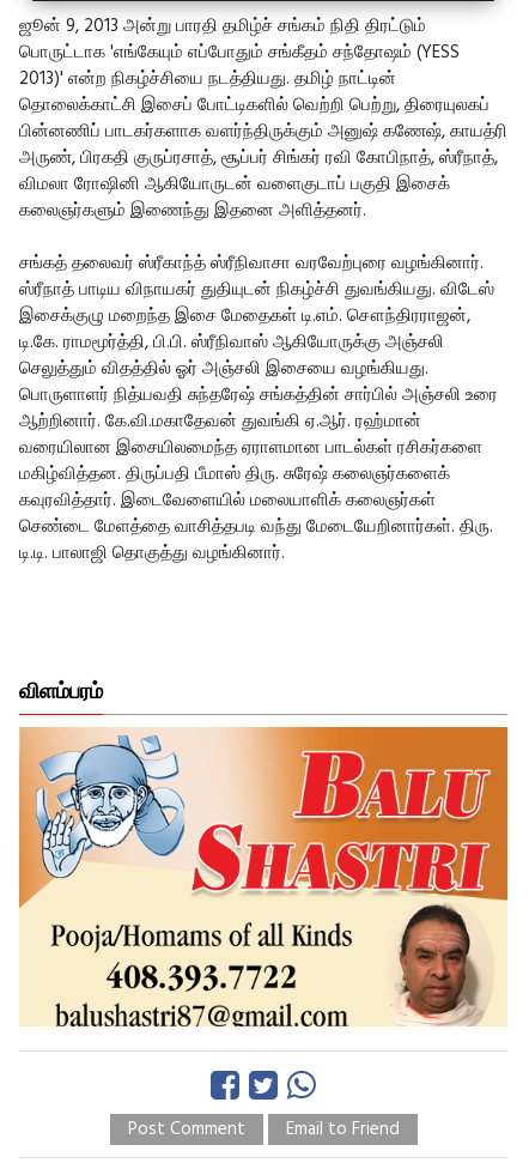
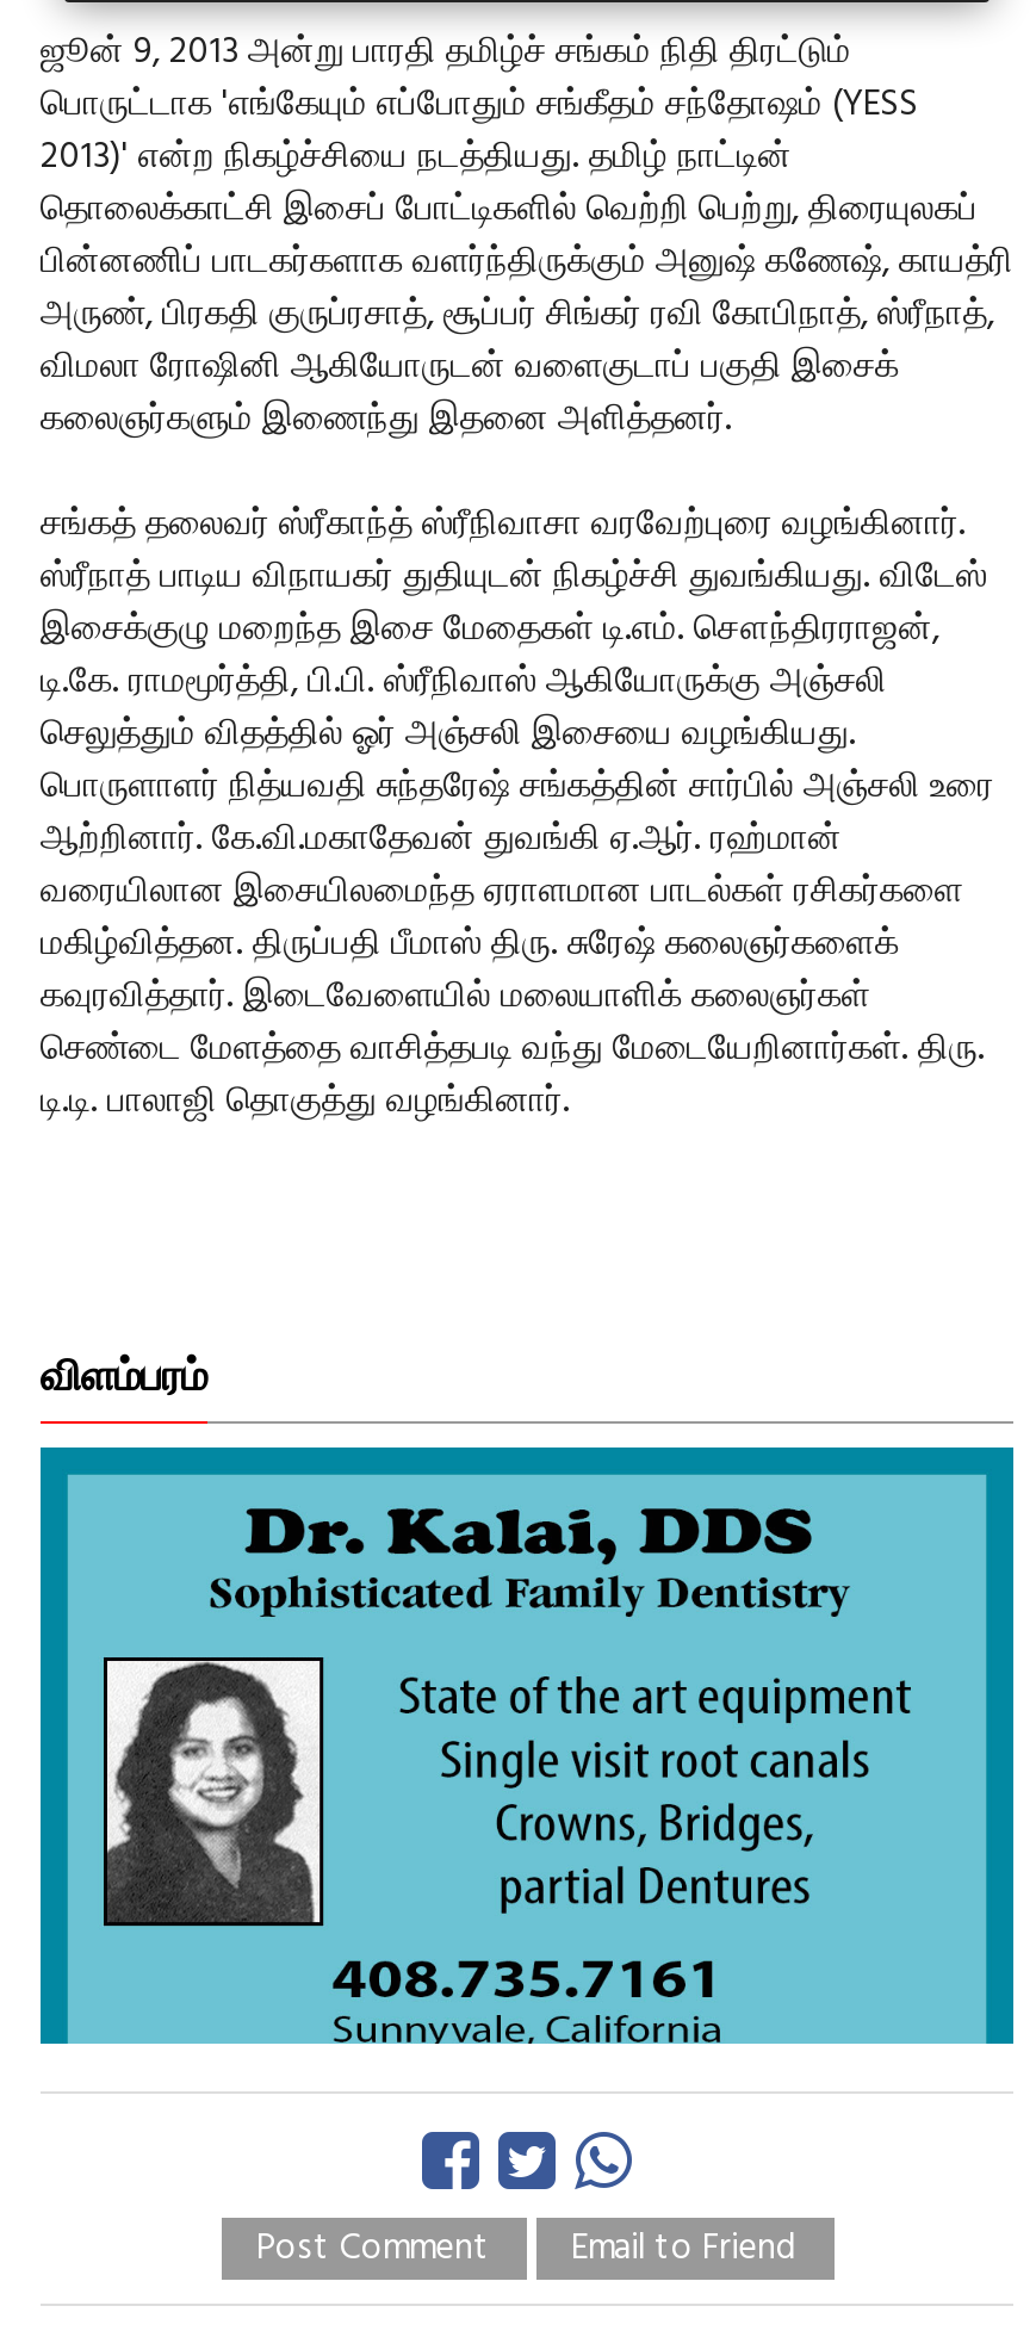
- [image]
+ [image]
